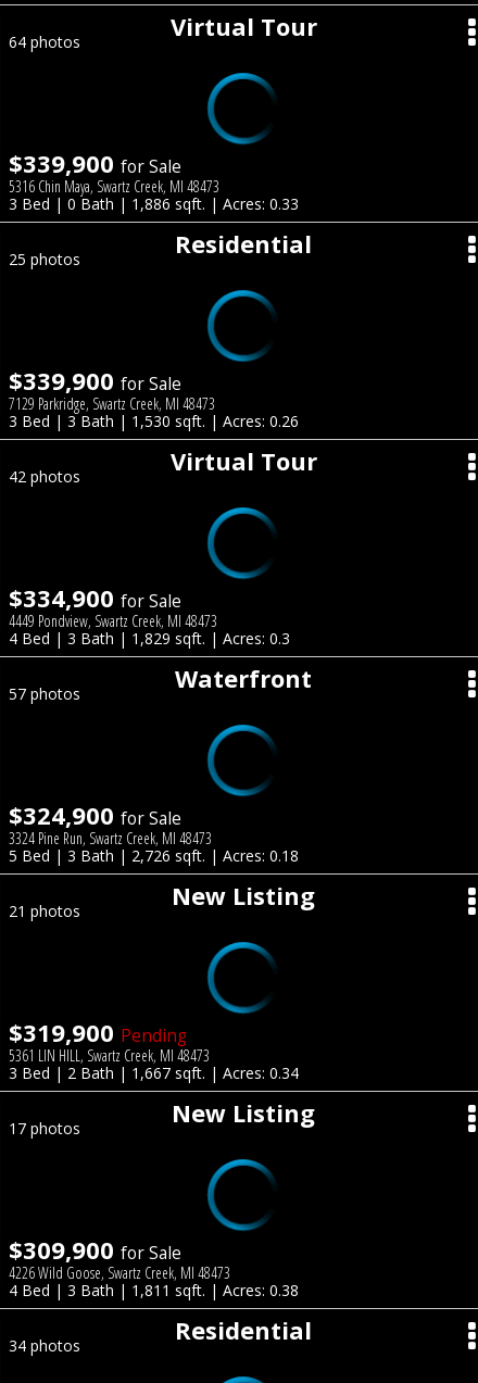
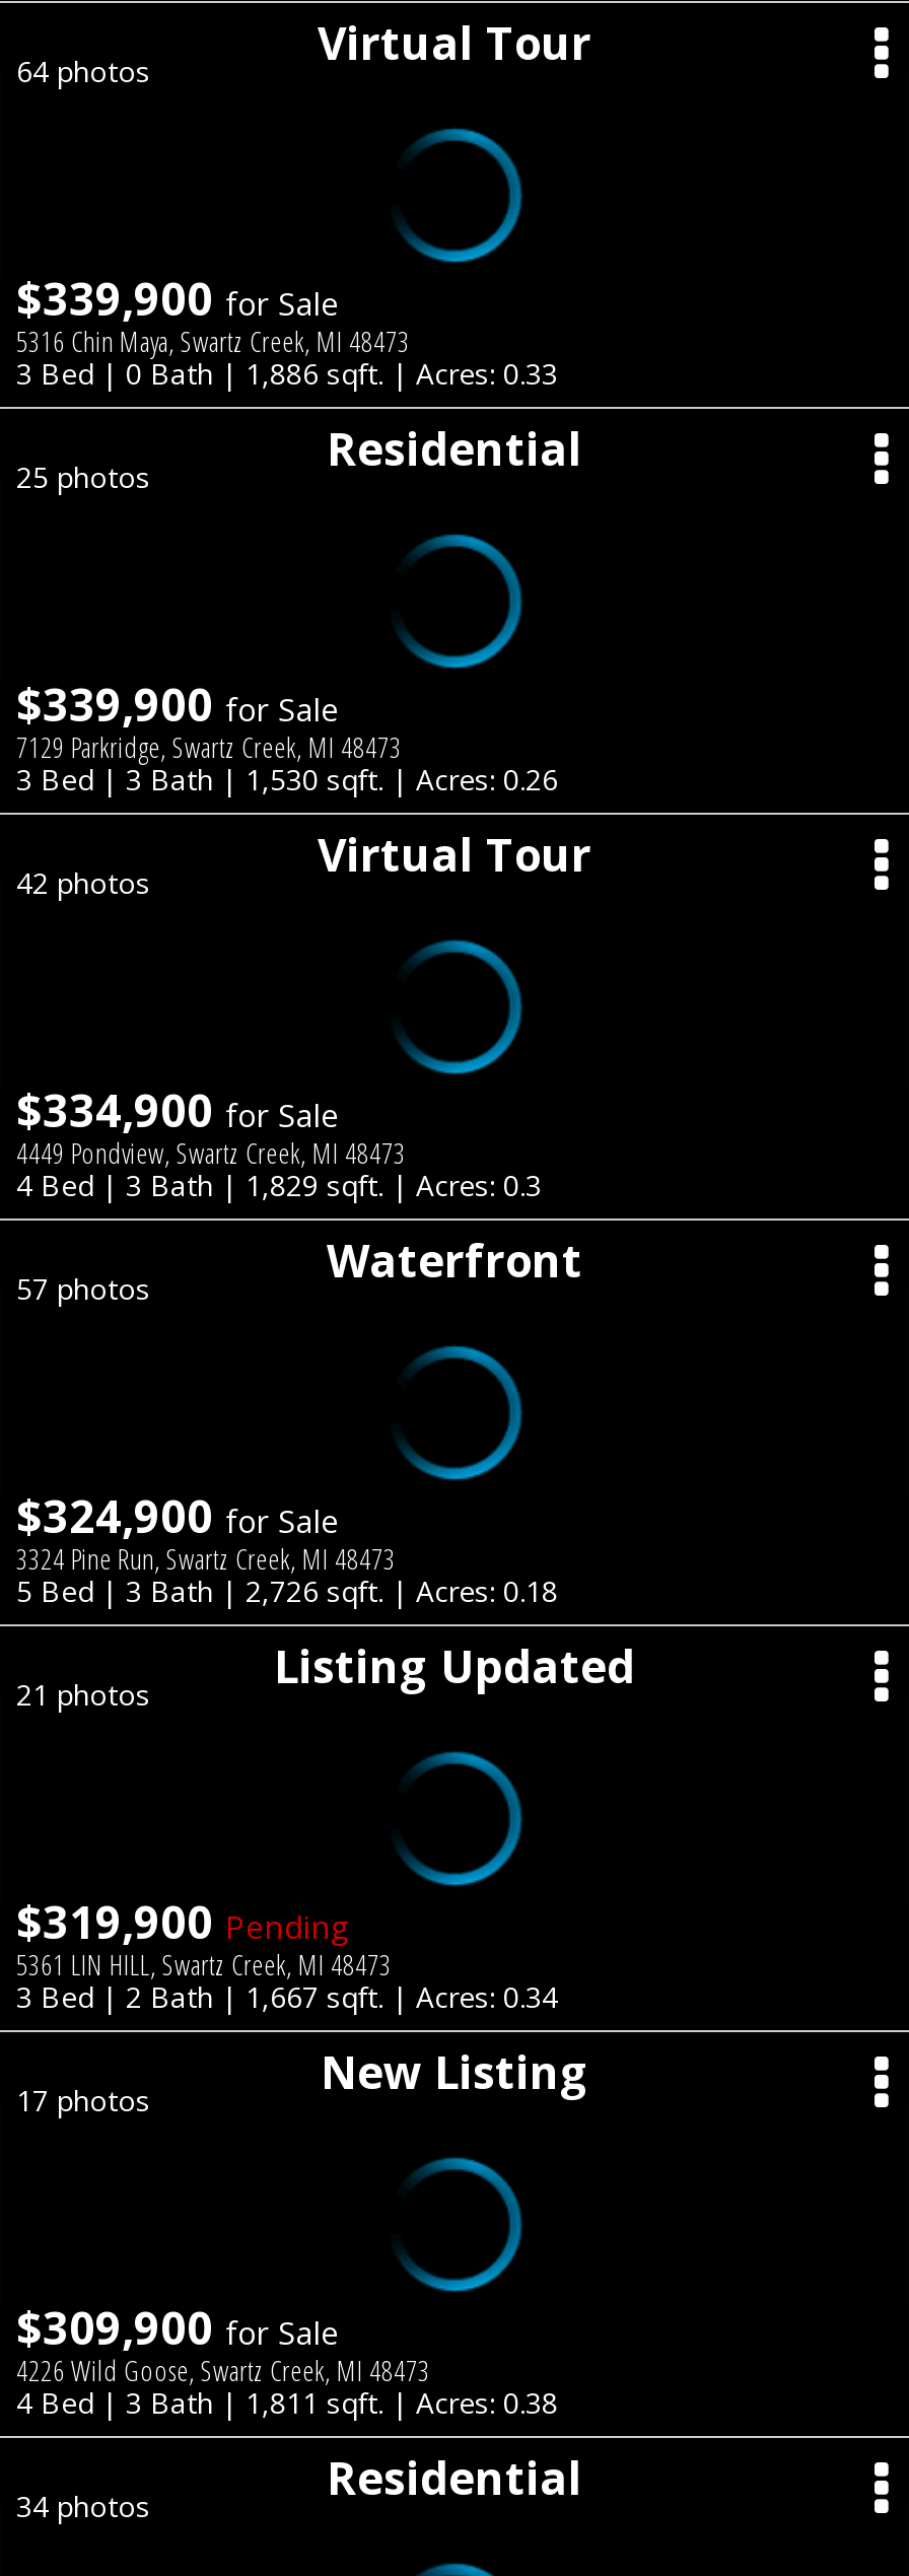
- [image]
+ [image]

- [image]
+ [image]

- [image]
+ [image]

- [image]
+ [image]

- New Listing
+ Listing Updated

- [image]
+ [image]

- [image]
+ [image]
